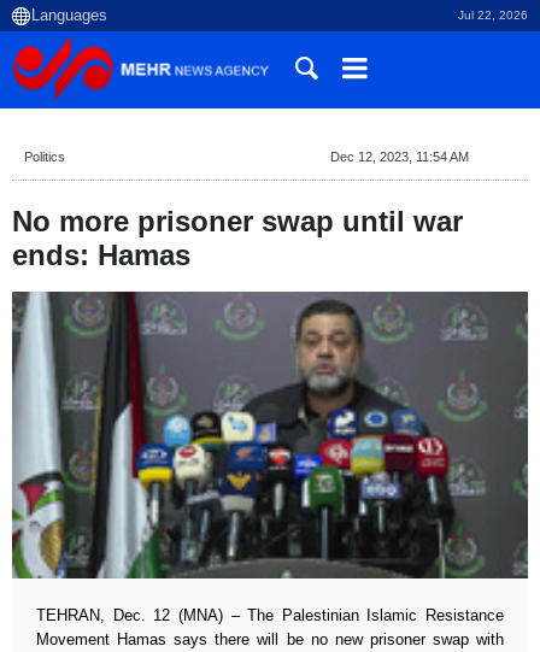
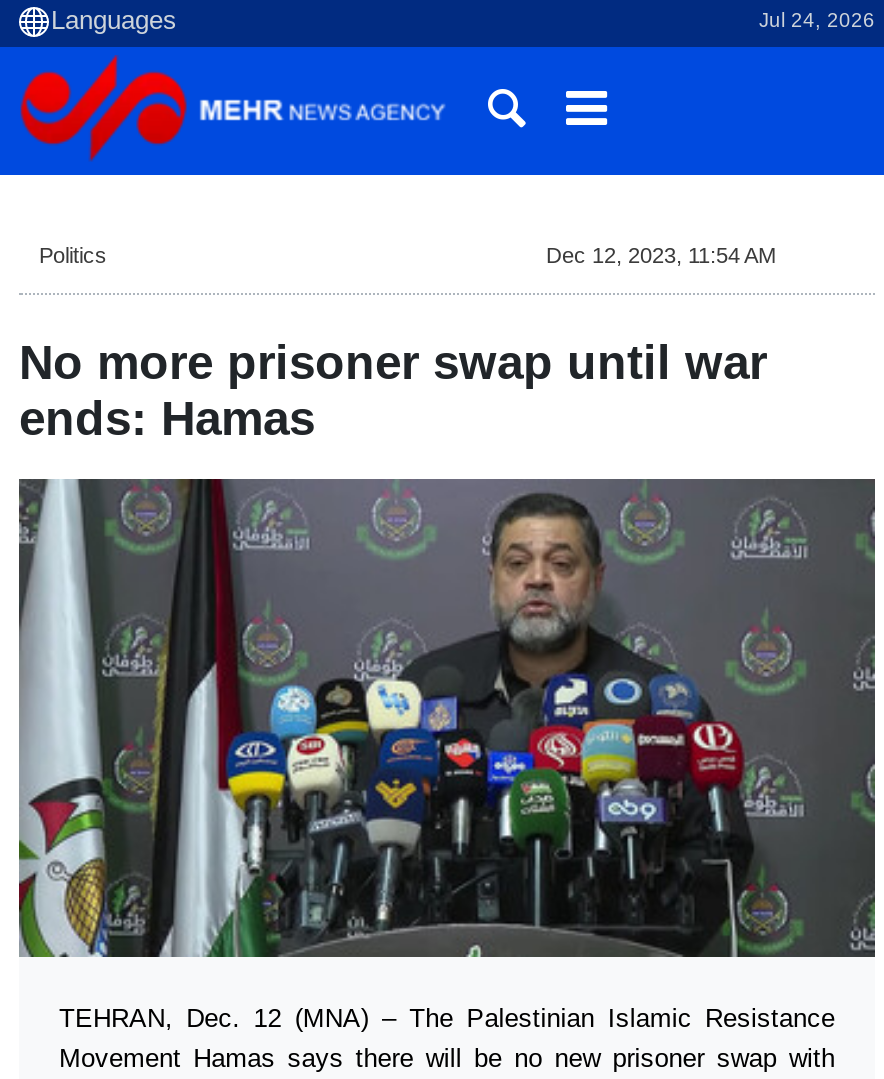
- Jul 22, 2026
+ Jul 24, 2026
